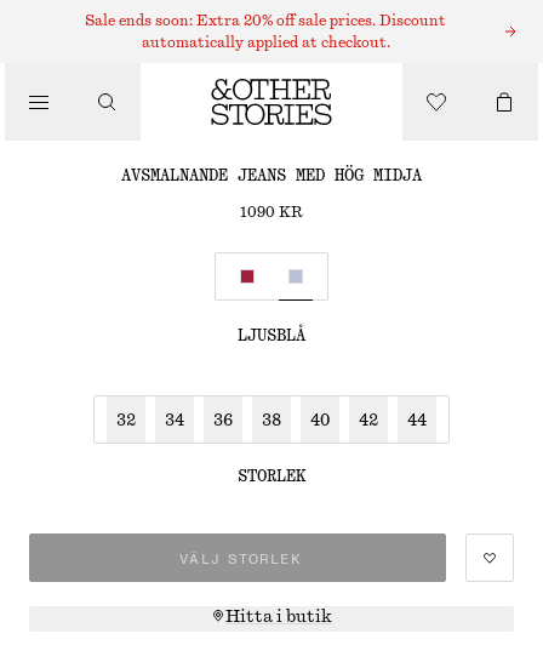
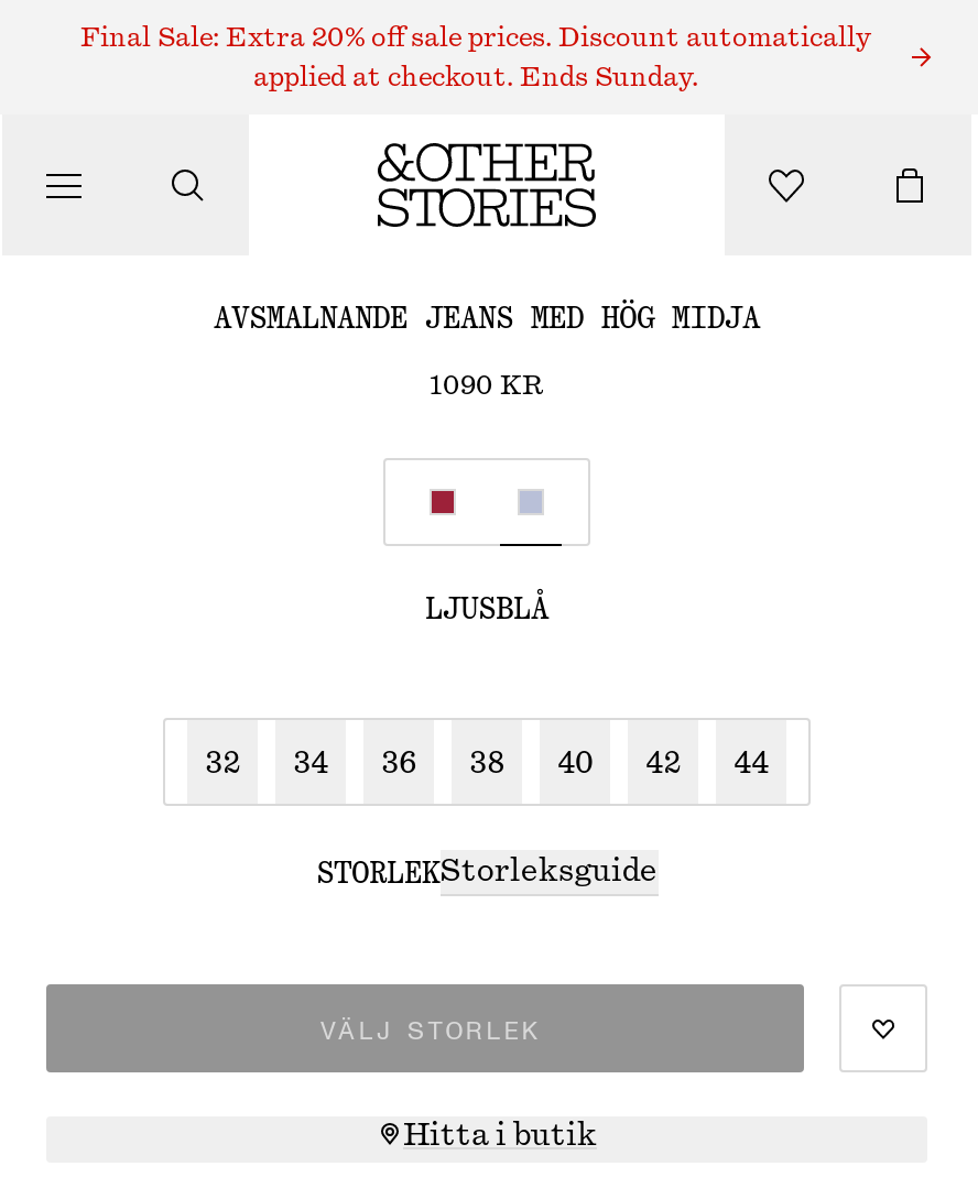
- Sale ends soon: Extra 20% off sale prices. Discount
+ Final Sale: Extra 20% off sale prices. Discount automatically

- automatically applied at checkout.
+ applied at checkout. Ends Sunday.

- STORLEK
+ STORLEKStorleksguide
